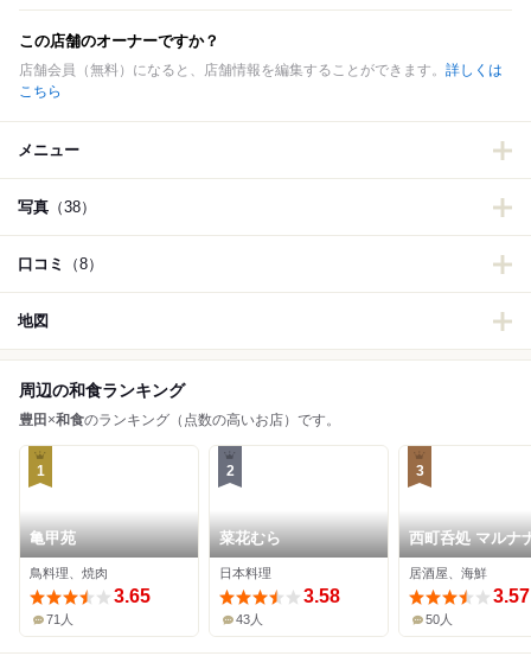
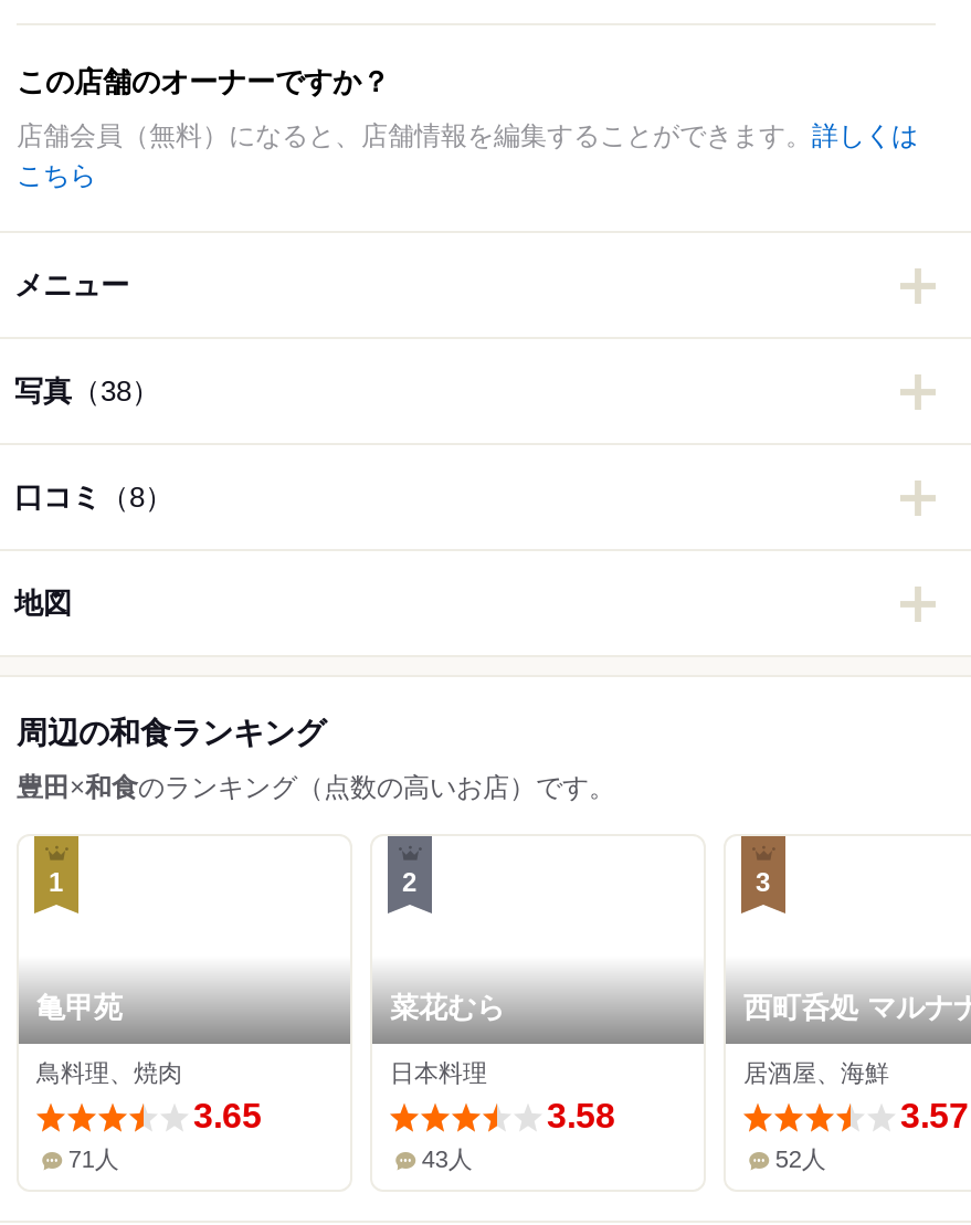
- 50人
+ 52人
